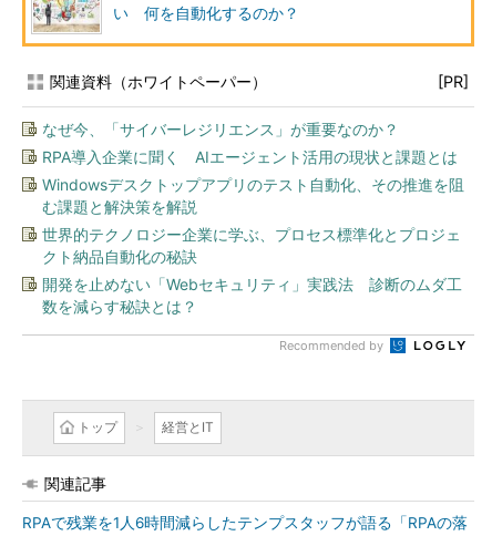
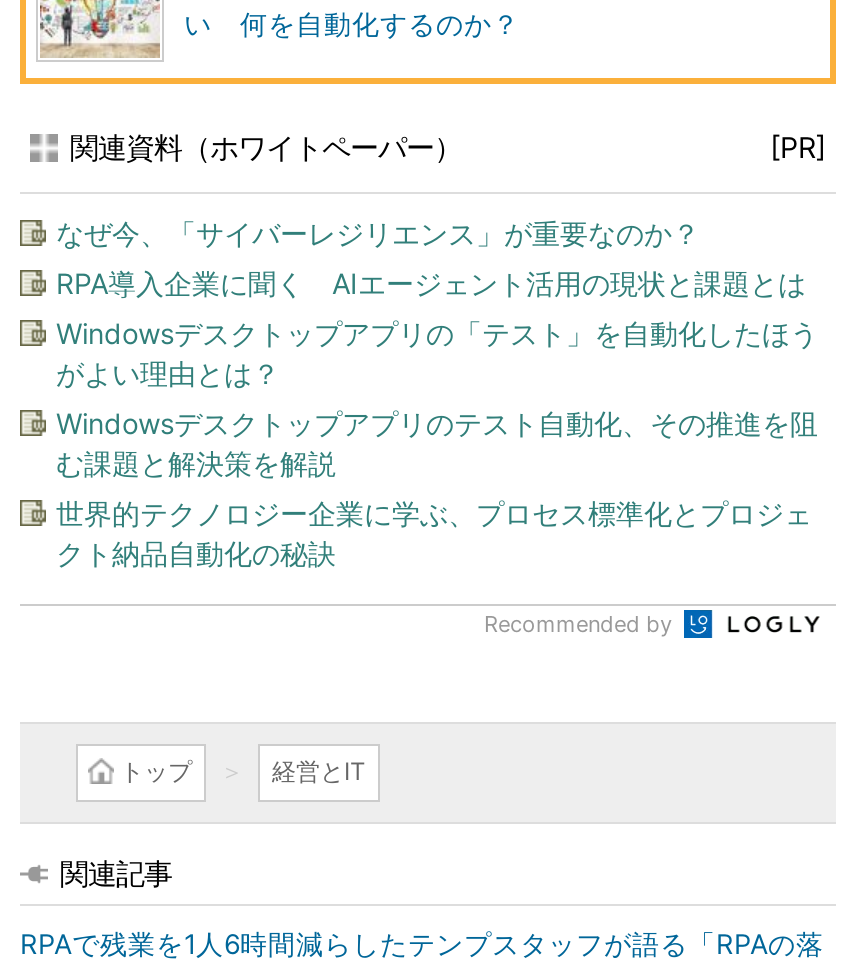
+ Windowsデスクトップアプリの「テスト」を自動化したほう
+ がよい理由とは？

moved down: Windowsデスクトップアプリのテスト自動化、その推進を阻 | む課題と解決策を解説 | 世界的テクノロジー企業に学ぶ、プロセス標準化とプロジェ | クト納品自動化の秘訣

- 開発を止めない「Webセキュリティ」実践法 診断のムダ工
- 数を減らす秘訣とは？
